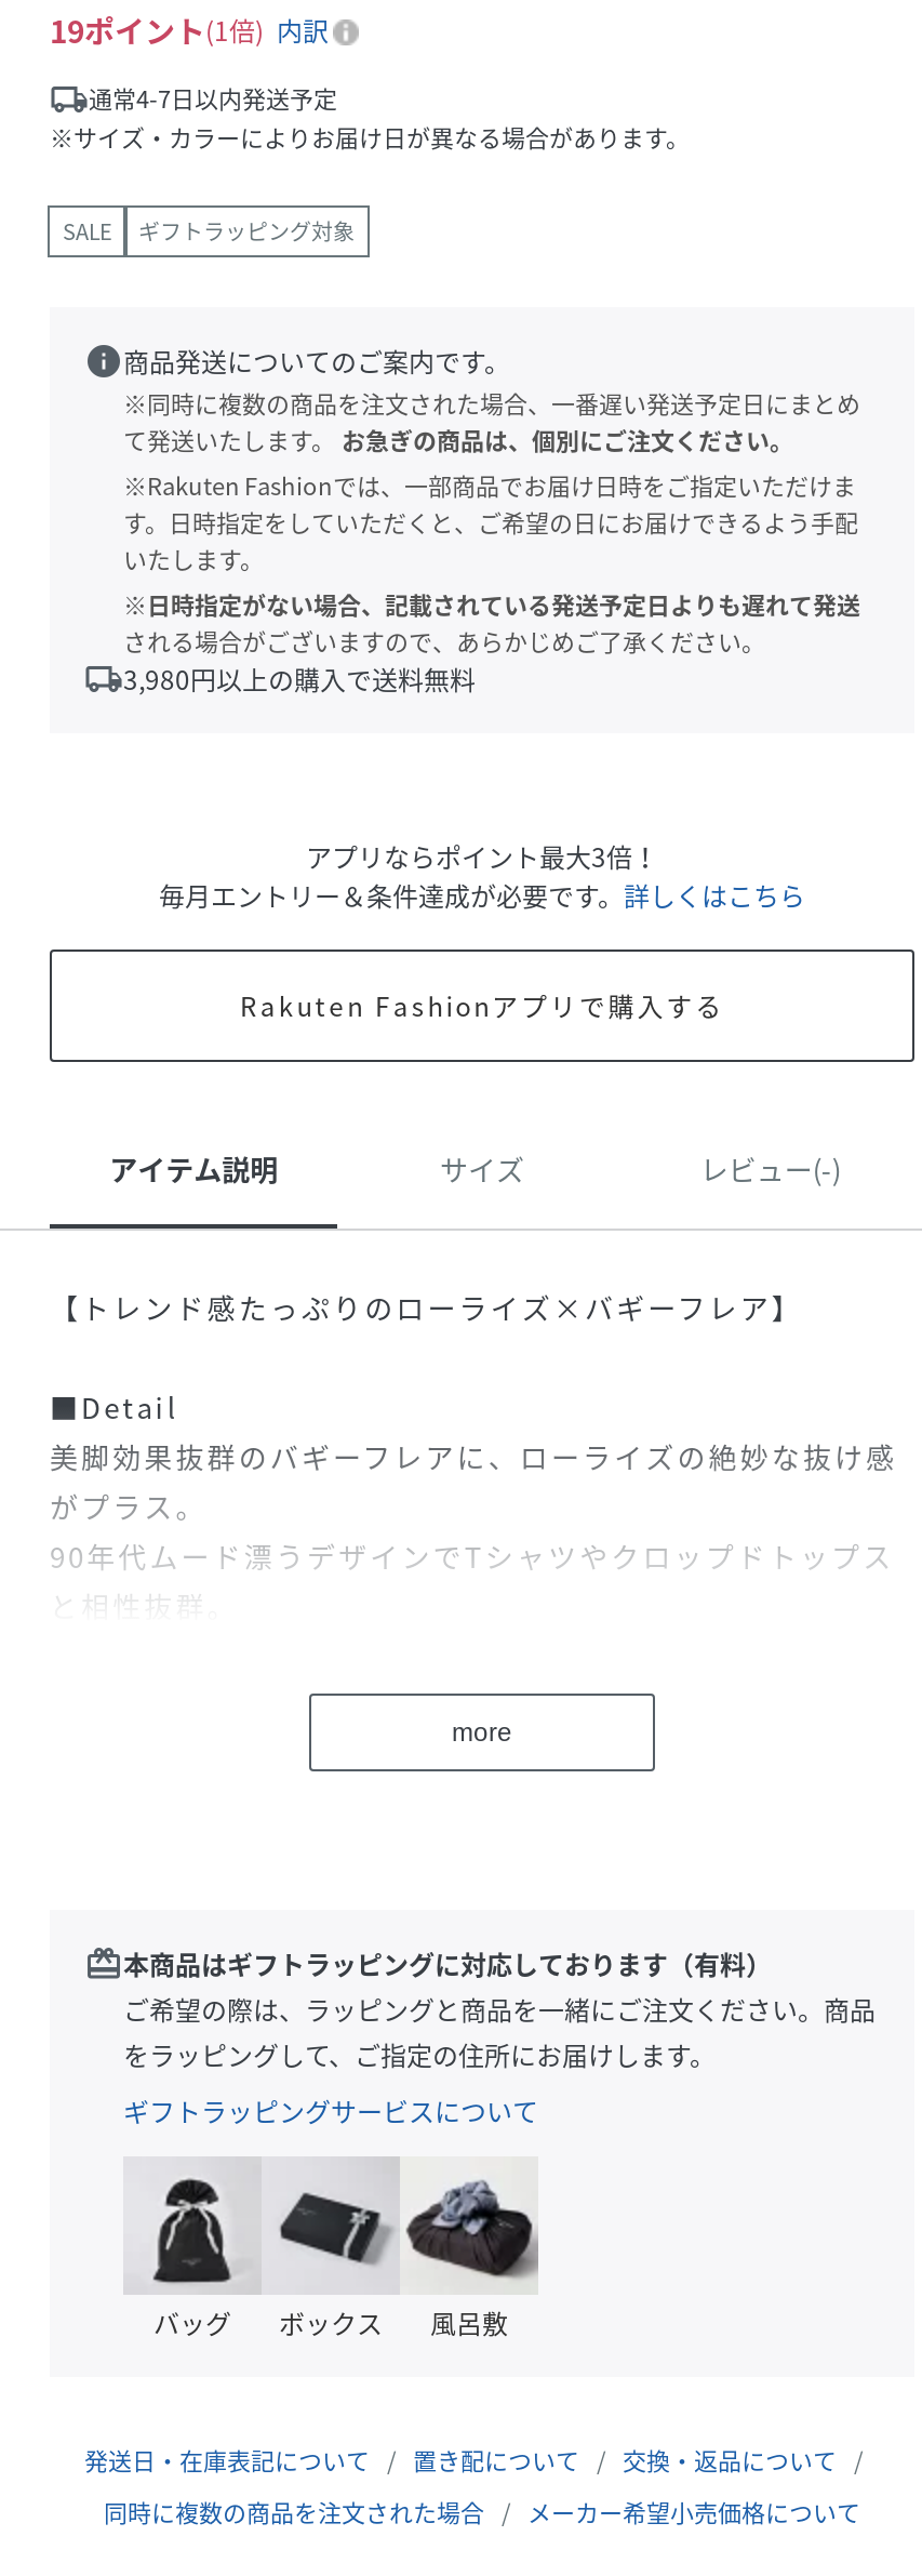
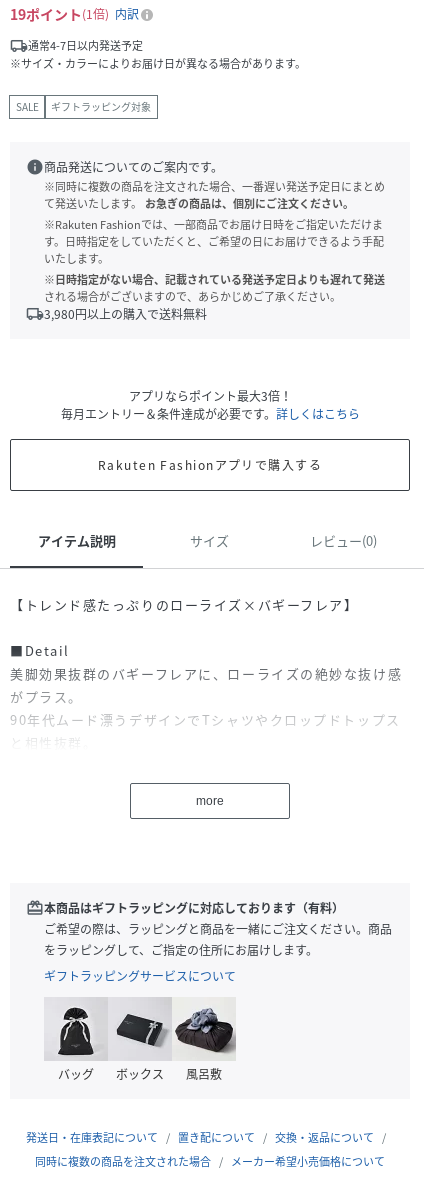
- レビュー(-)
+ レビュー(0)
